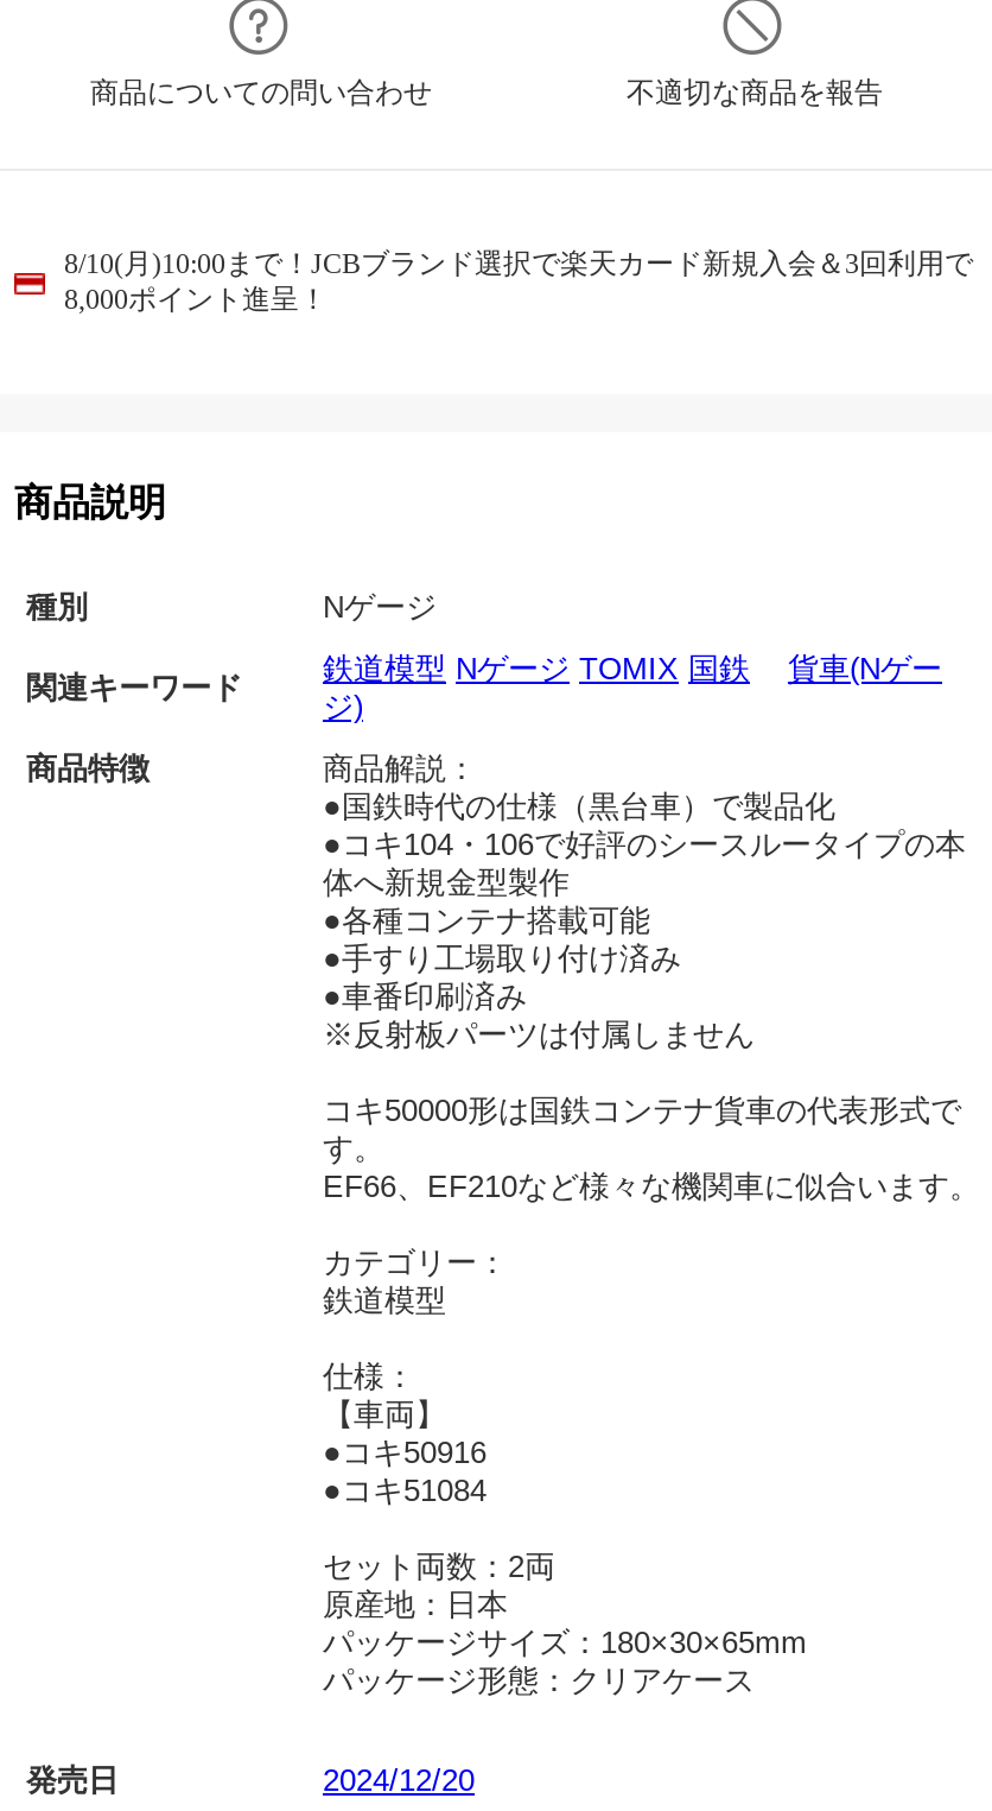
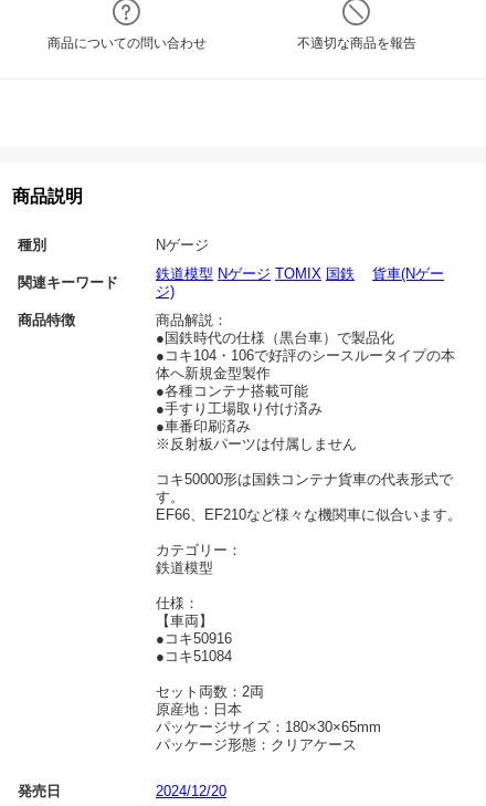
- 8/10(月)10:00まで！JCBブランド選択で楽天カード新規入会＆3回利用で
- 8,000ポイント進呈！
